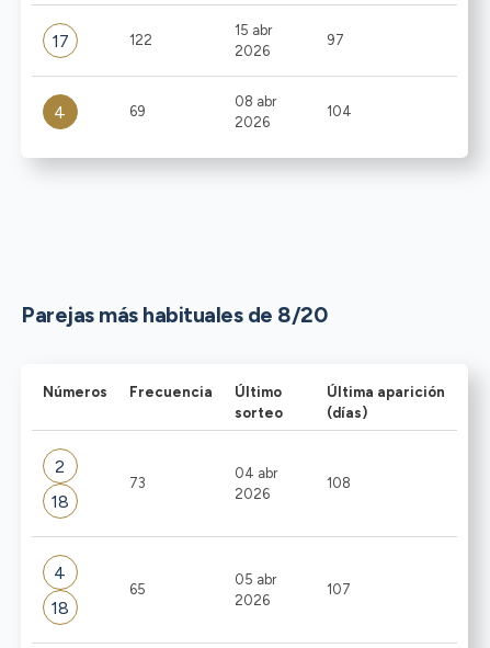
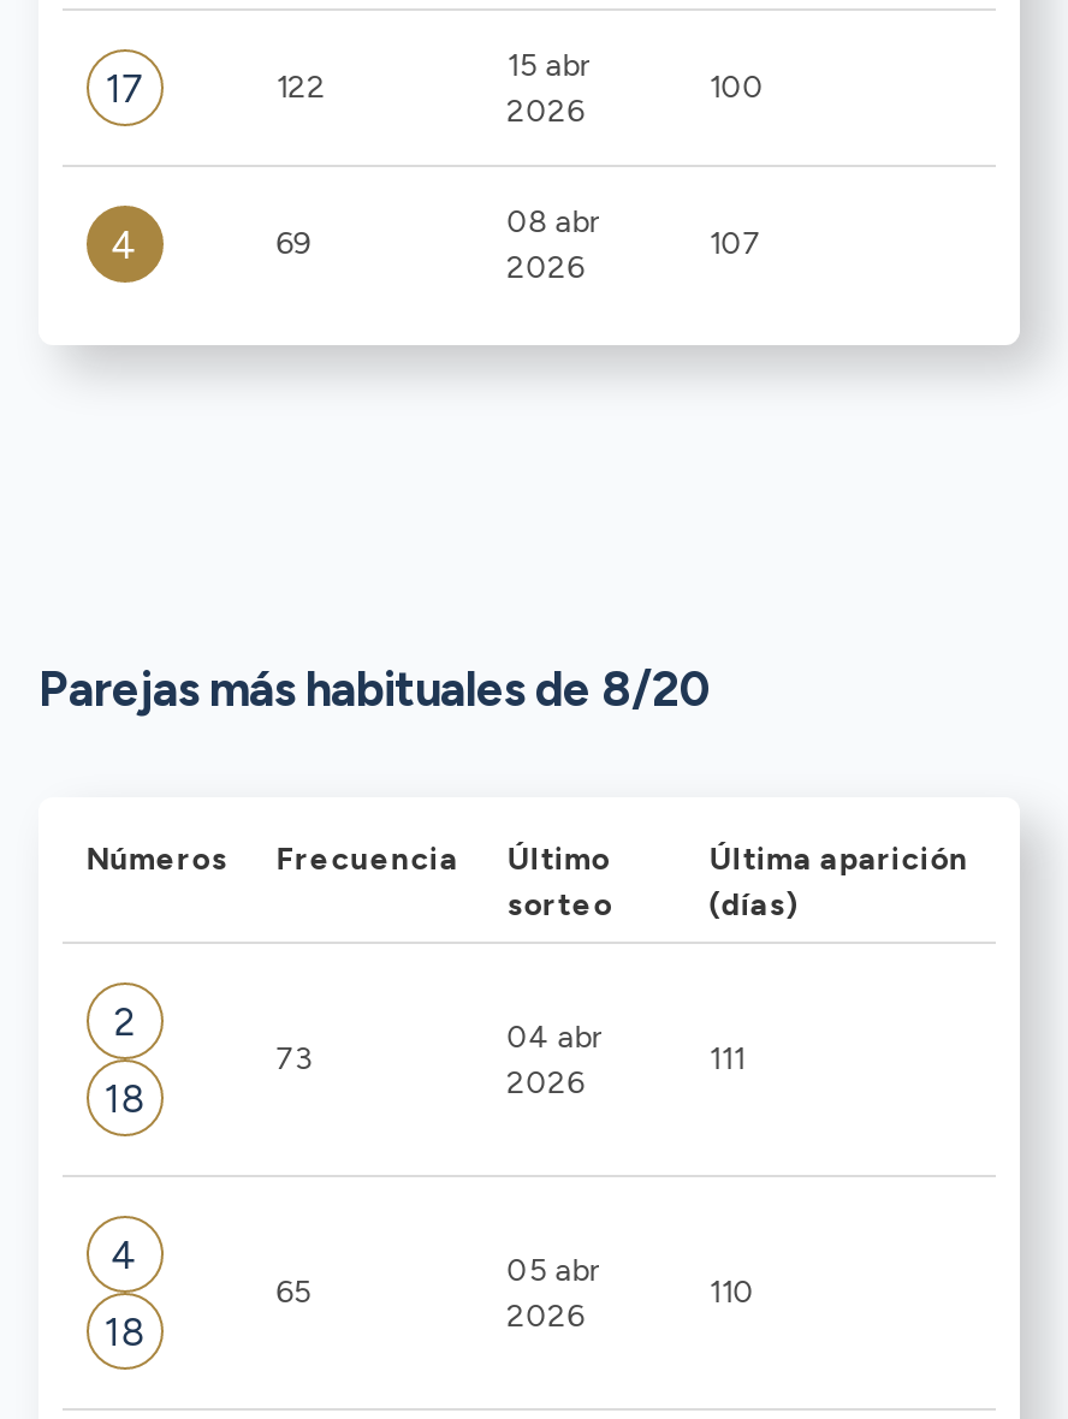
- 97
+ 100

- 104
+ 107

- 108
+ 111

- 107
+ 110
